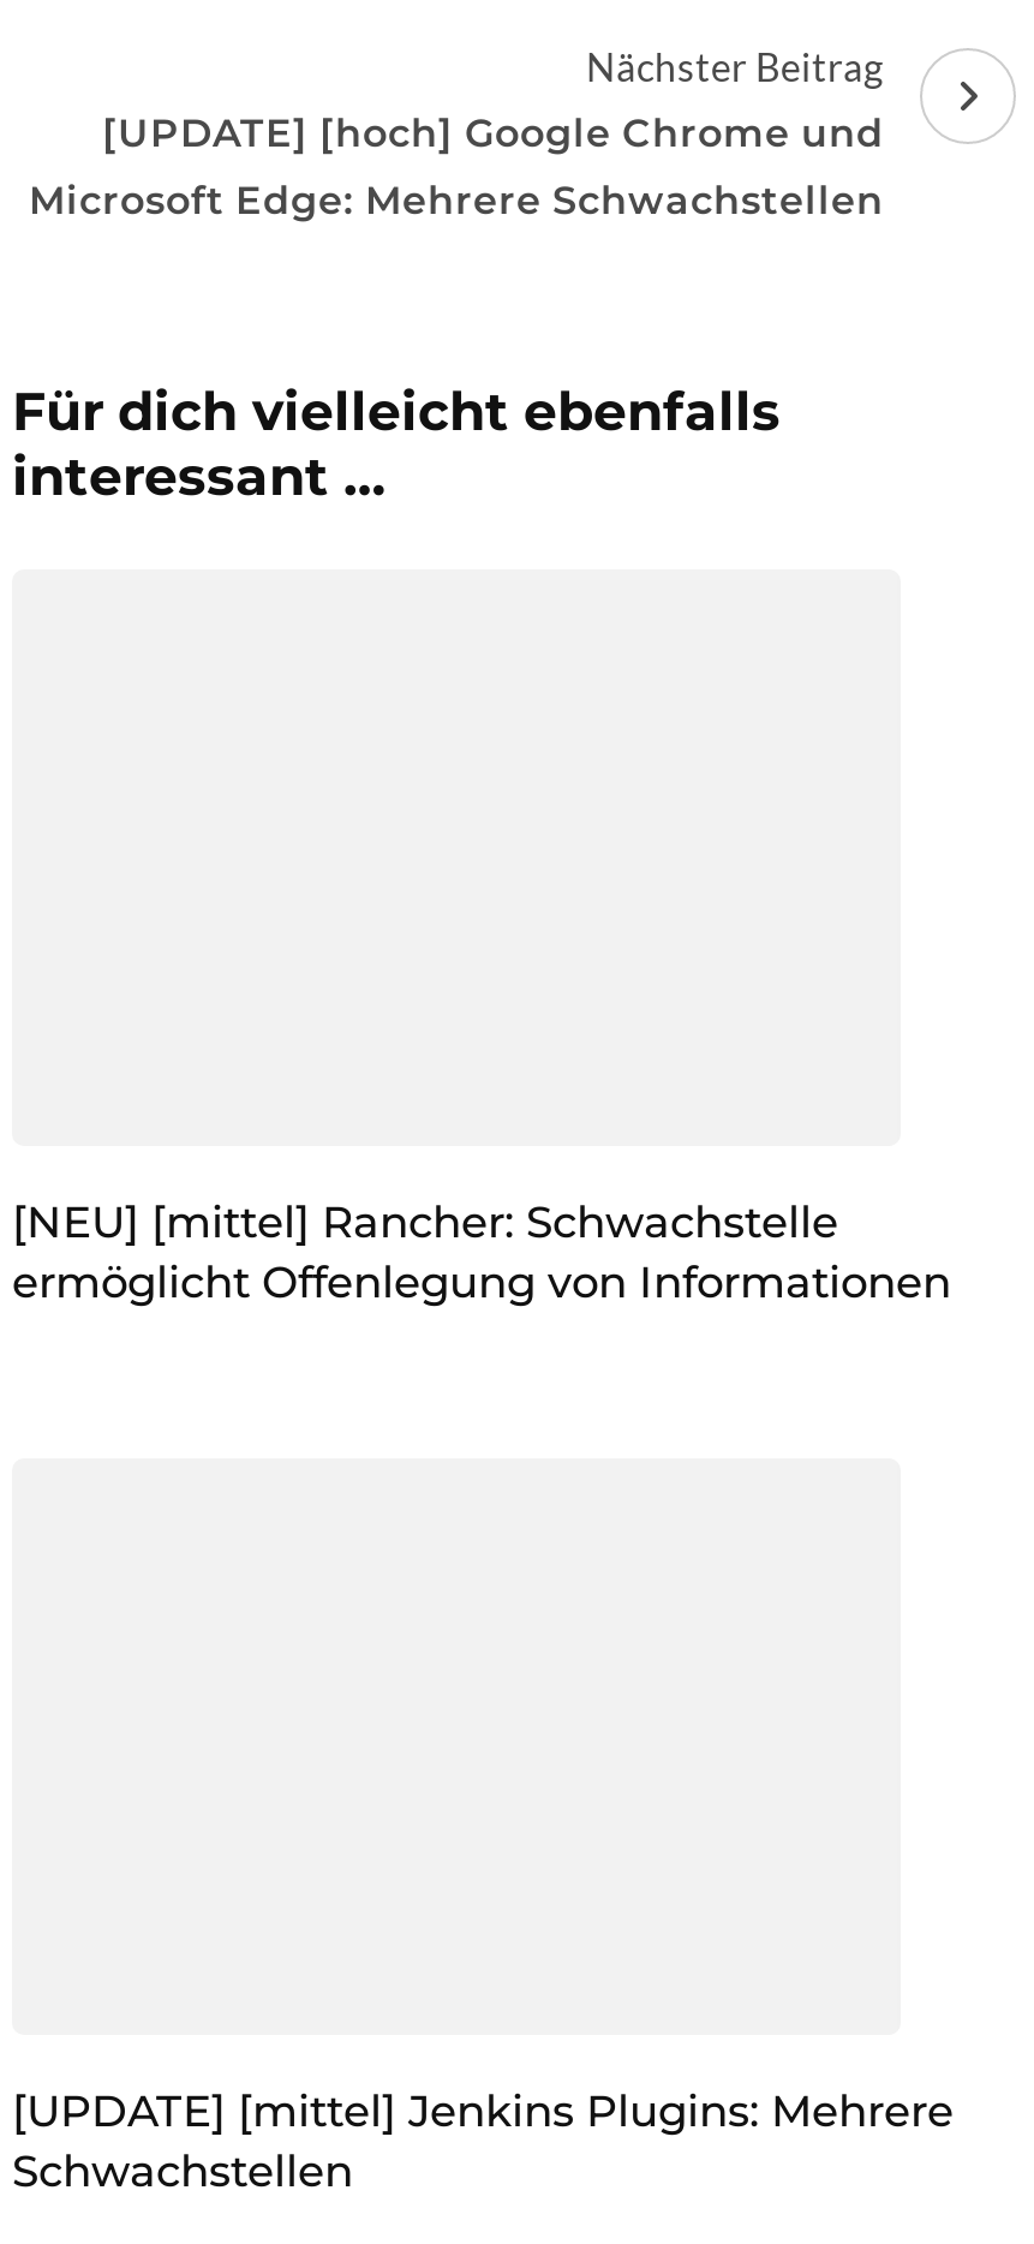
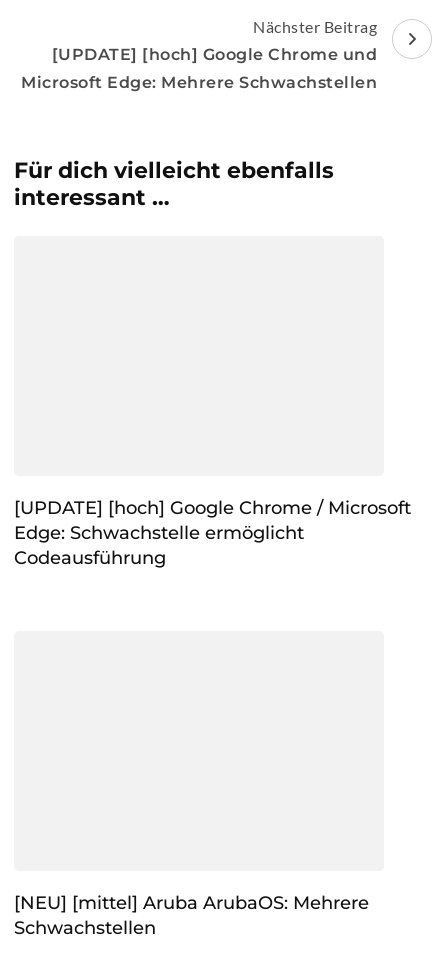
- [NEU] [mittel] Rancher: Schwachstelle
- ermöglicht Offenlegung von Informationen
+ [UPDATE] [hoch] Google Chrome / Microsoft
+ Edge: Schwachstelle ermöglicht
+ Codeausführung

- [UPDATE] [mittel] Jenkins Plugins: Mehrere
+ [NEU] [mittel] Aruba ArubaOS: Mehrere
